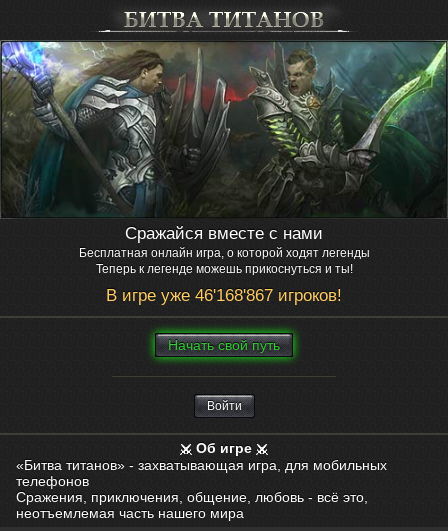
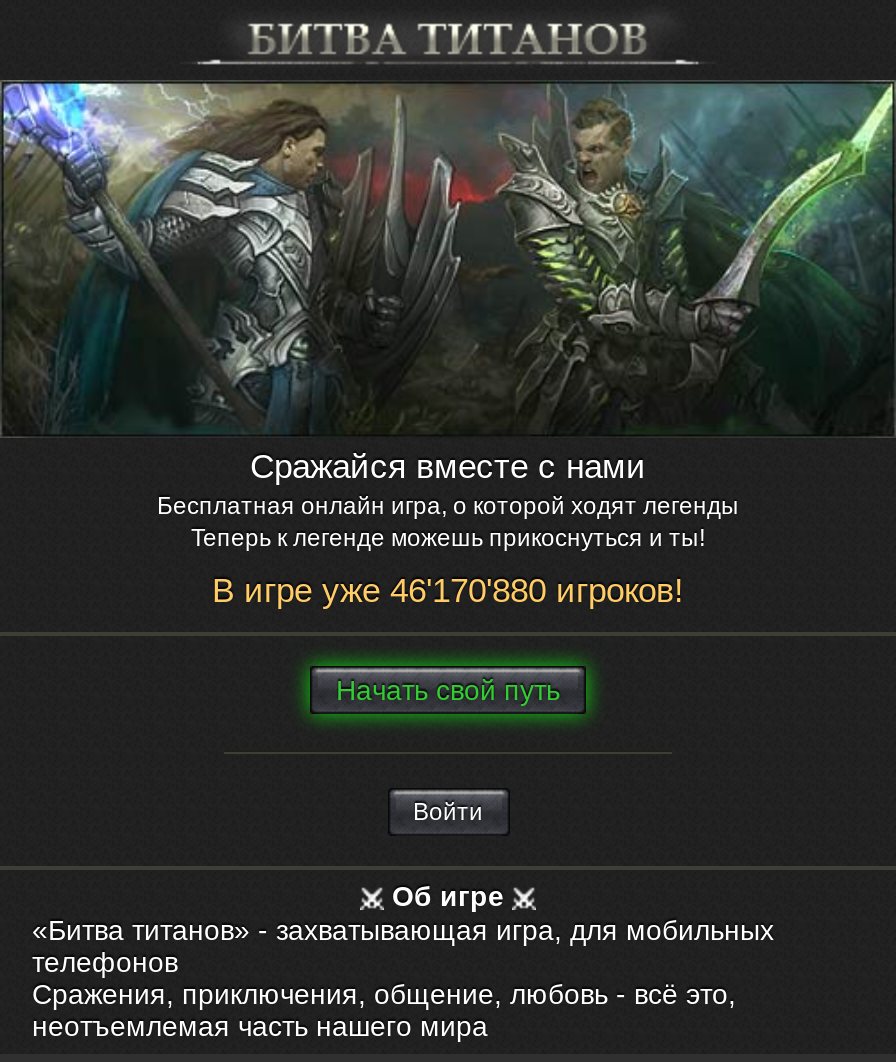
- В игре уже 46'168'867 игроков!
+ В игре уже 46'170'880 игроков!
